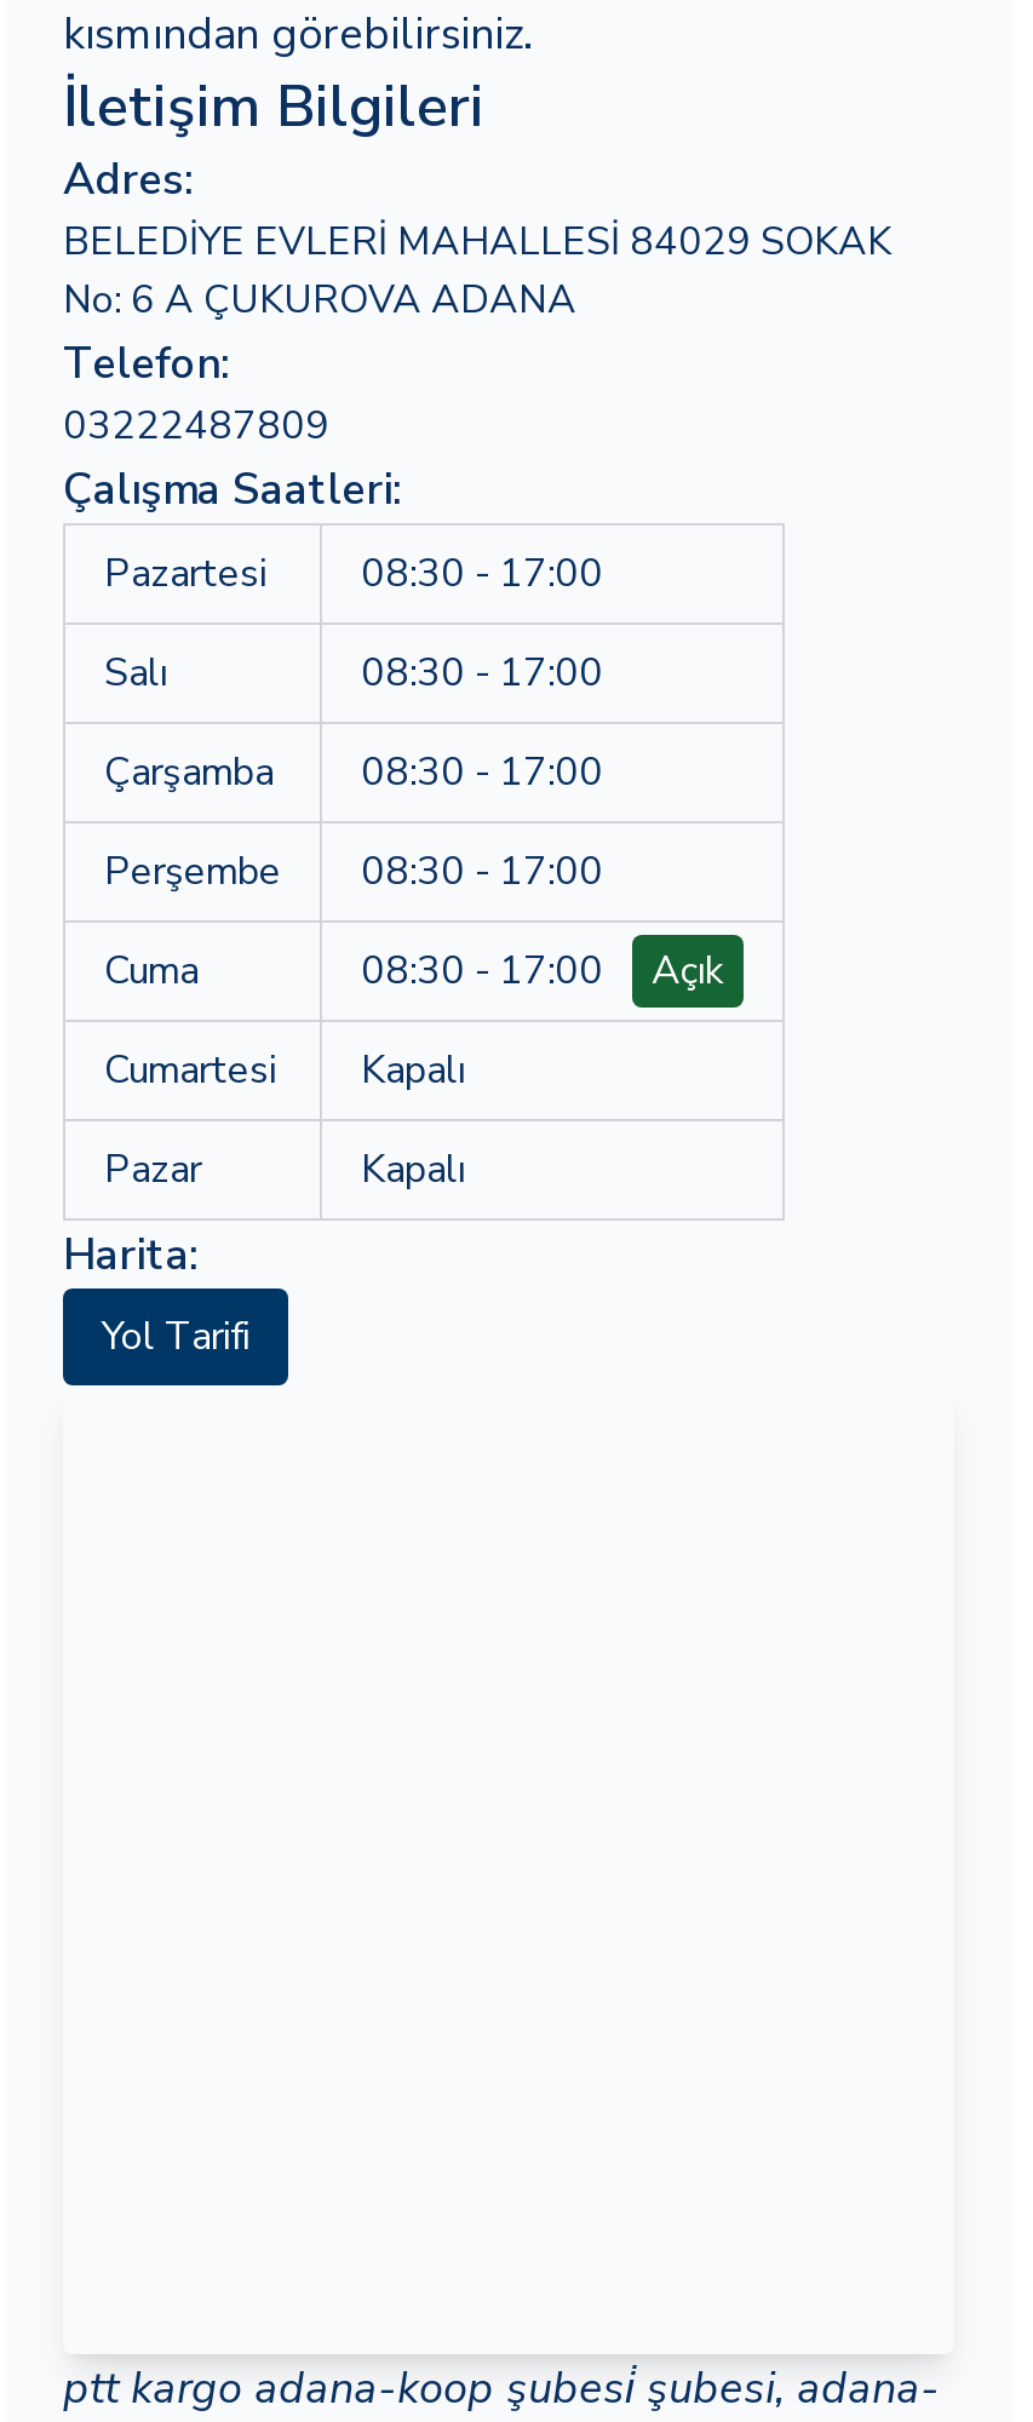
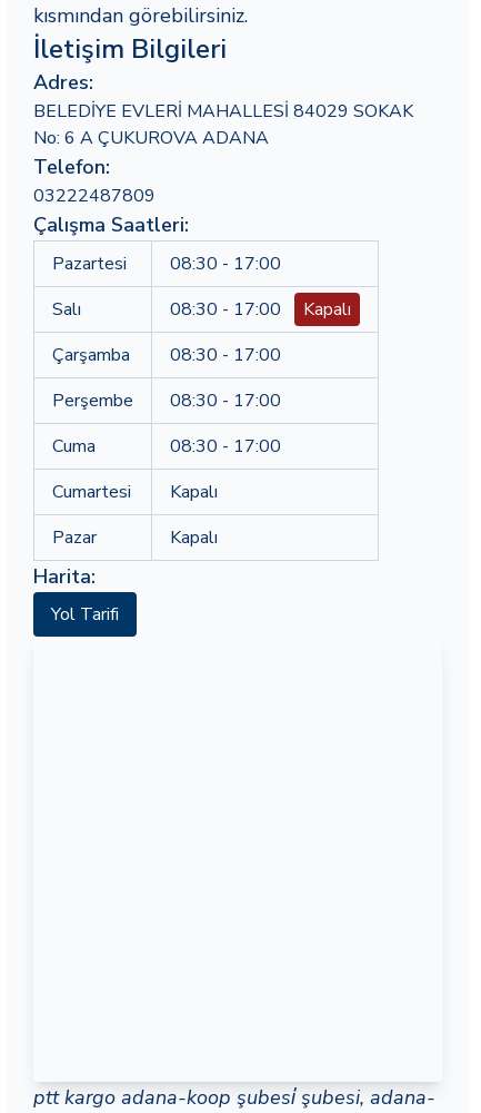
+ Kapalı

- Açık
